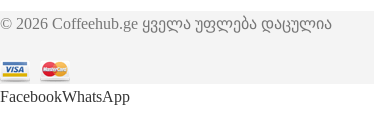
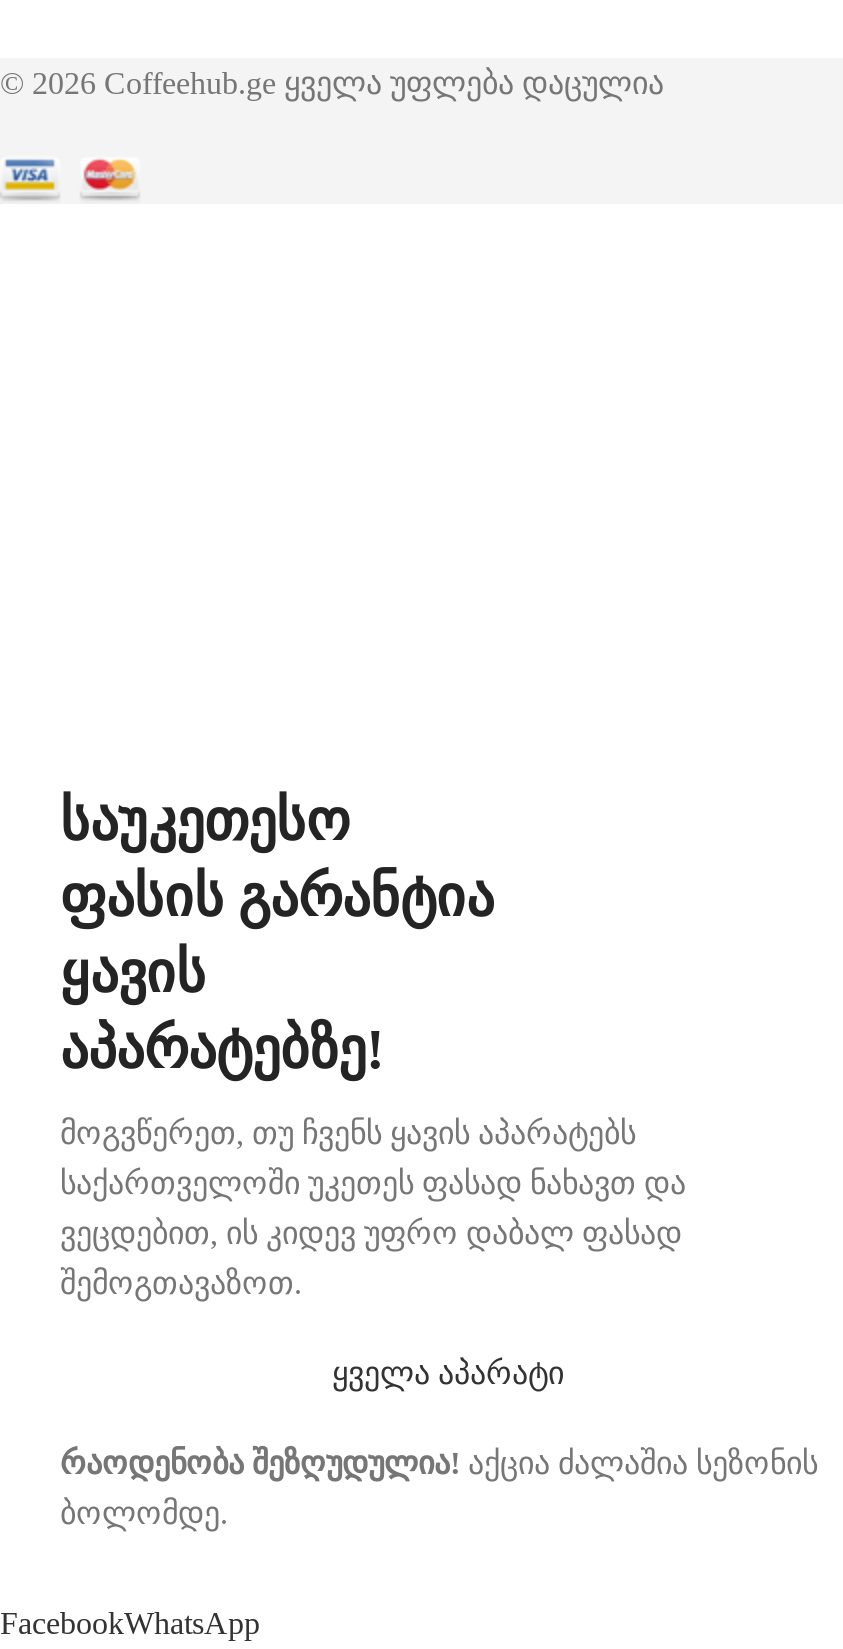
+ საუკეთესო
+ ფასის გარანტია
+ ყავის
+ აპარატებზე!
+ მოგვწერეთ, თუ ჩვენს ყავის აპარატებს
+ საქართველოში უკეთეს ფასად ნახავთ და
+ ვეცდებით, ის კიდევ უფრო დაბალ ფასად
+ შემოგთავაზოთ.
+ ყველა აპარატი
+ რაოდენობა შეზღუდულია! აქცია ძალაშია სეზონის
+ ბოლომდე.
